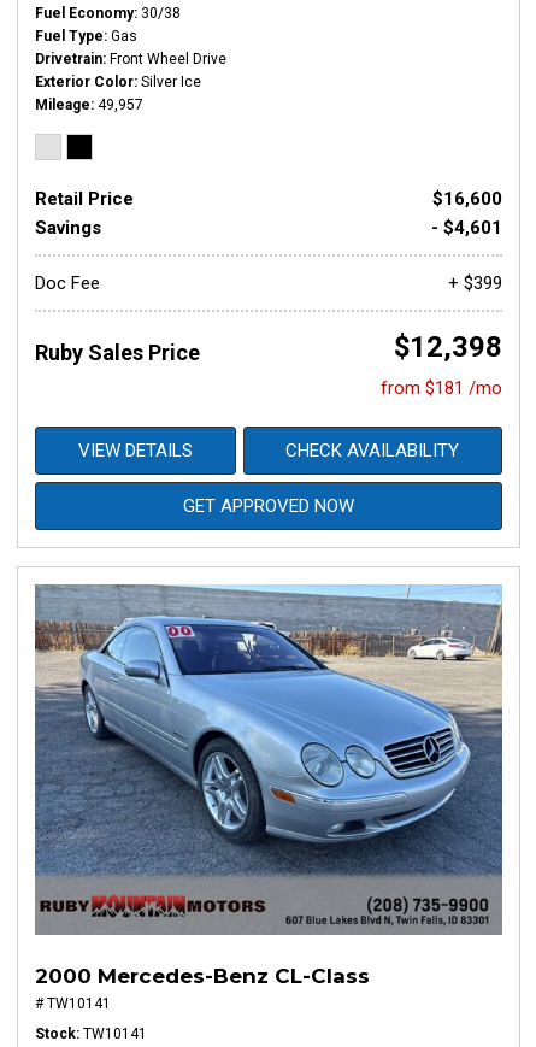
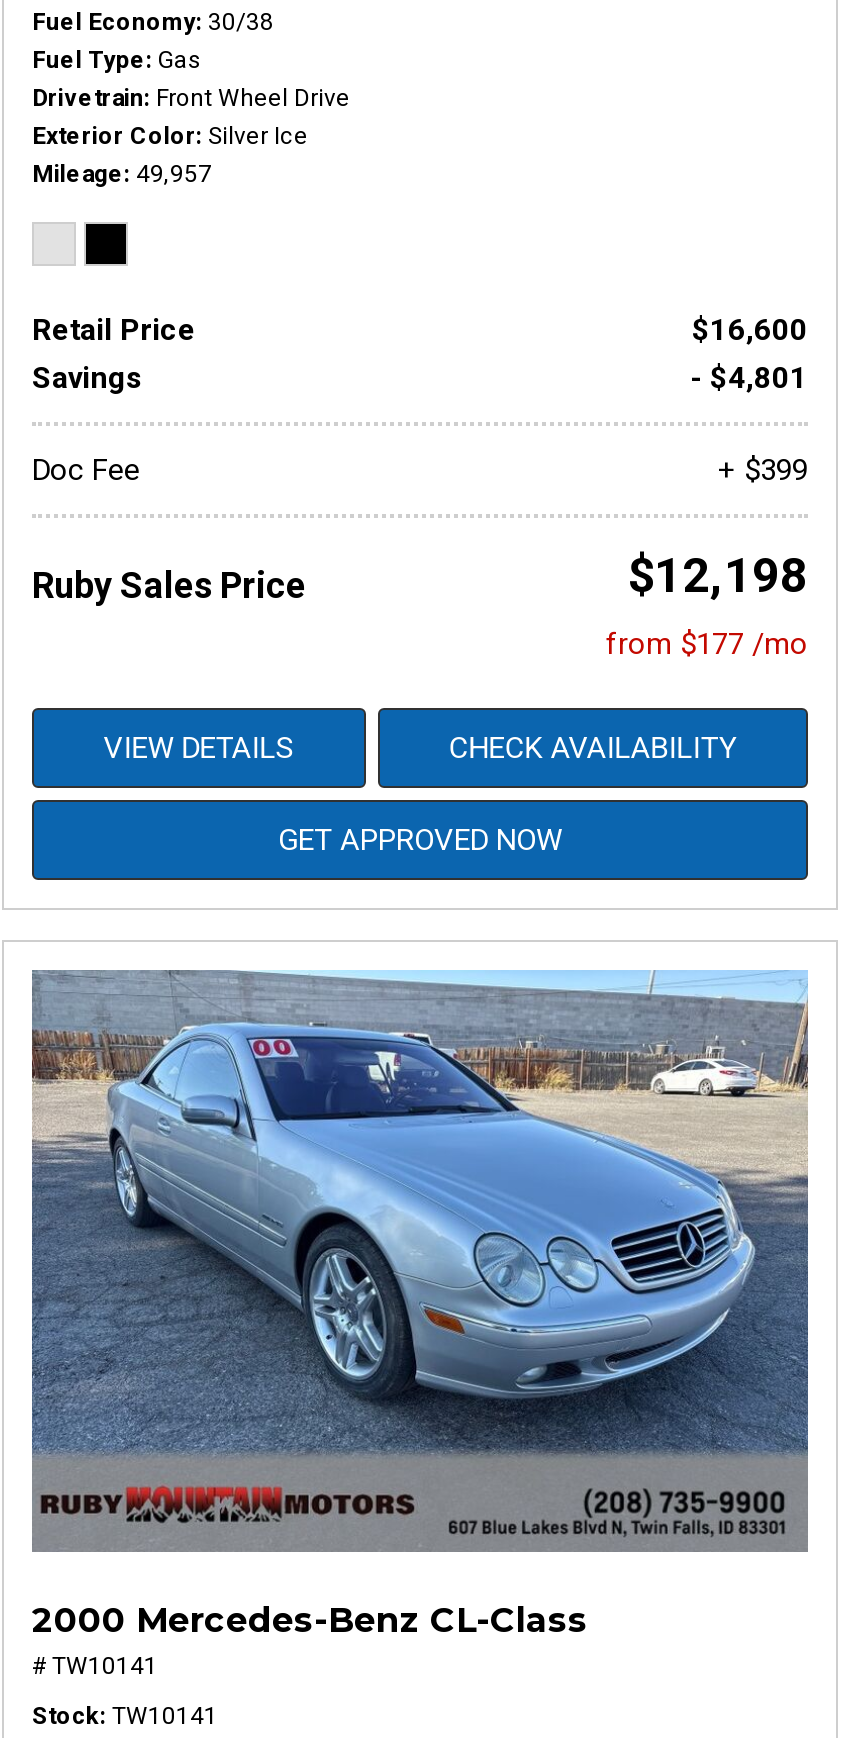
- - $4,601
+ - $4,801

- $12,398
+ $12,198

- from $181 /mo
+ from $177 /mo
